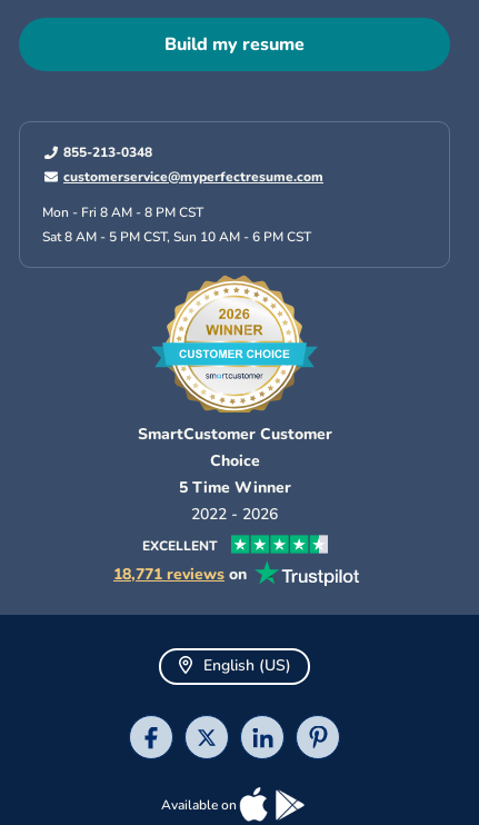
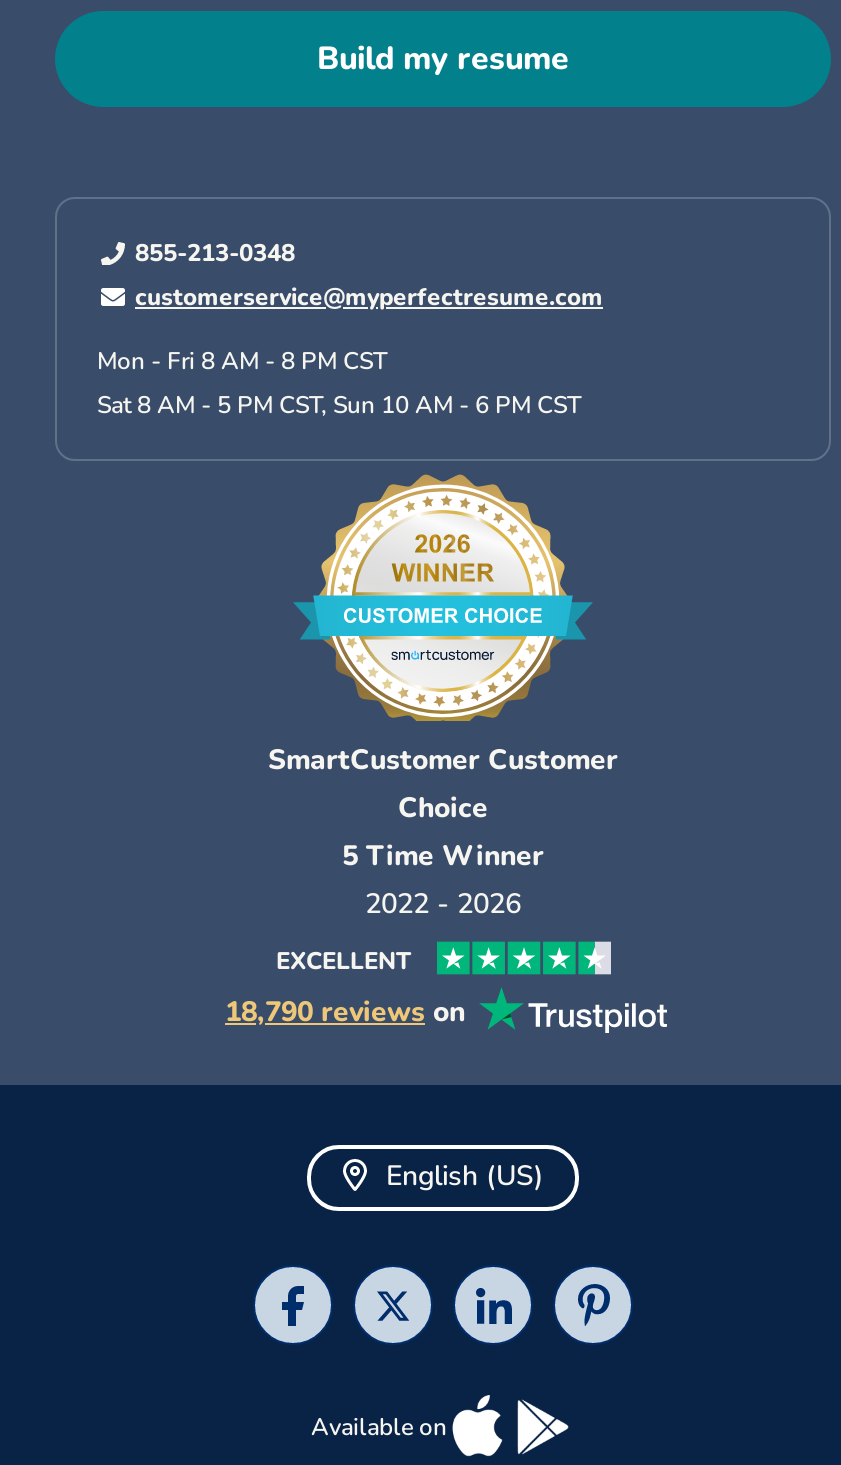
- 18,771 reviews on
+ 18,790 reviews on
